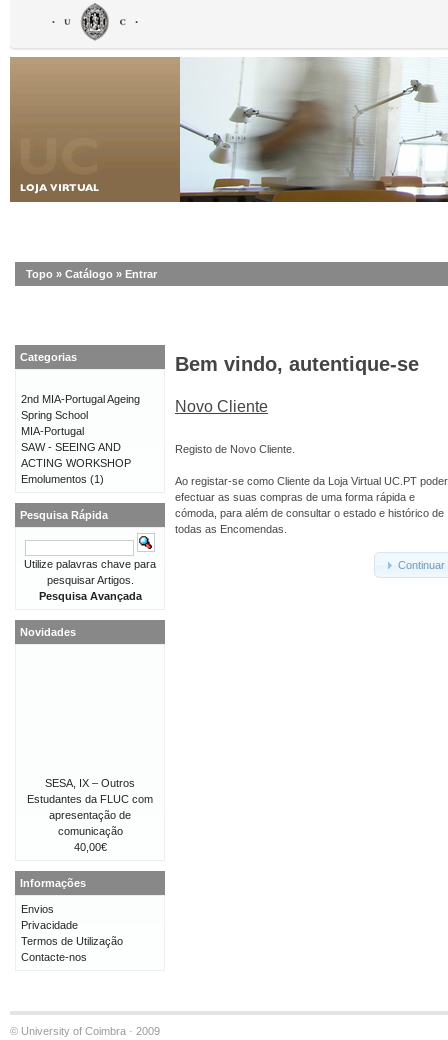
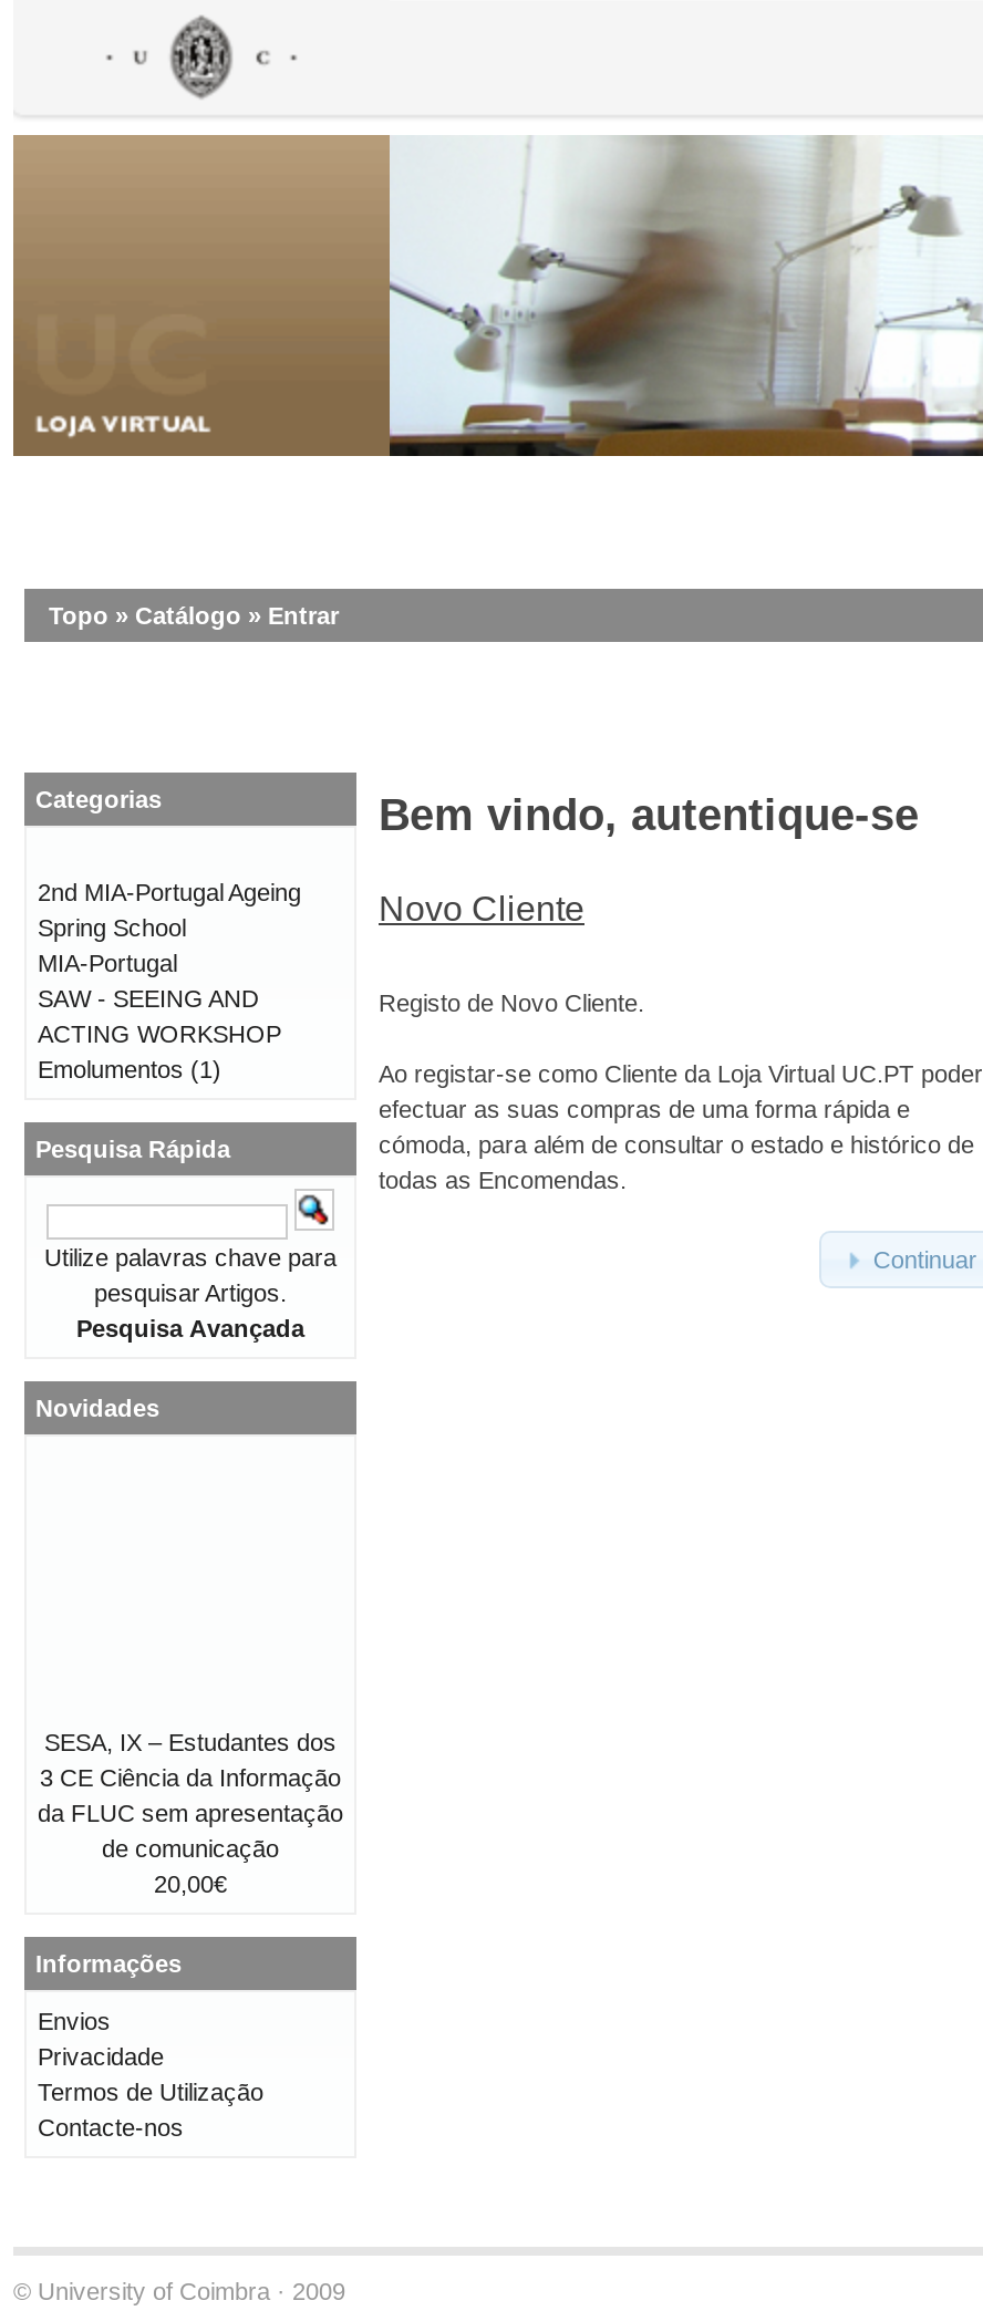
- SESA, IX – Outros
- Estudantes da FLUC com
- apresentação de
- comunicação
- 40,00€
+ SESA, IX – Estudantes dos
+ 3 CE Ciência da Informação
+ da FLUC sem apresentação
+ de comunicação
+ 20,00€
